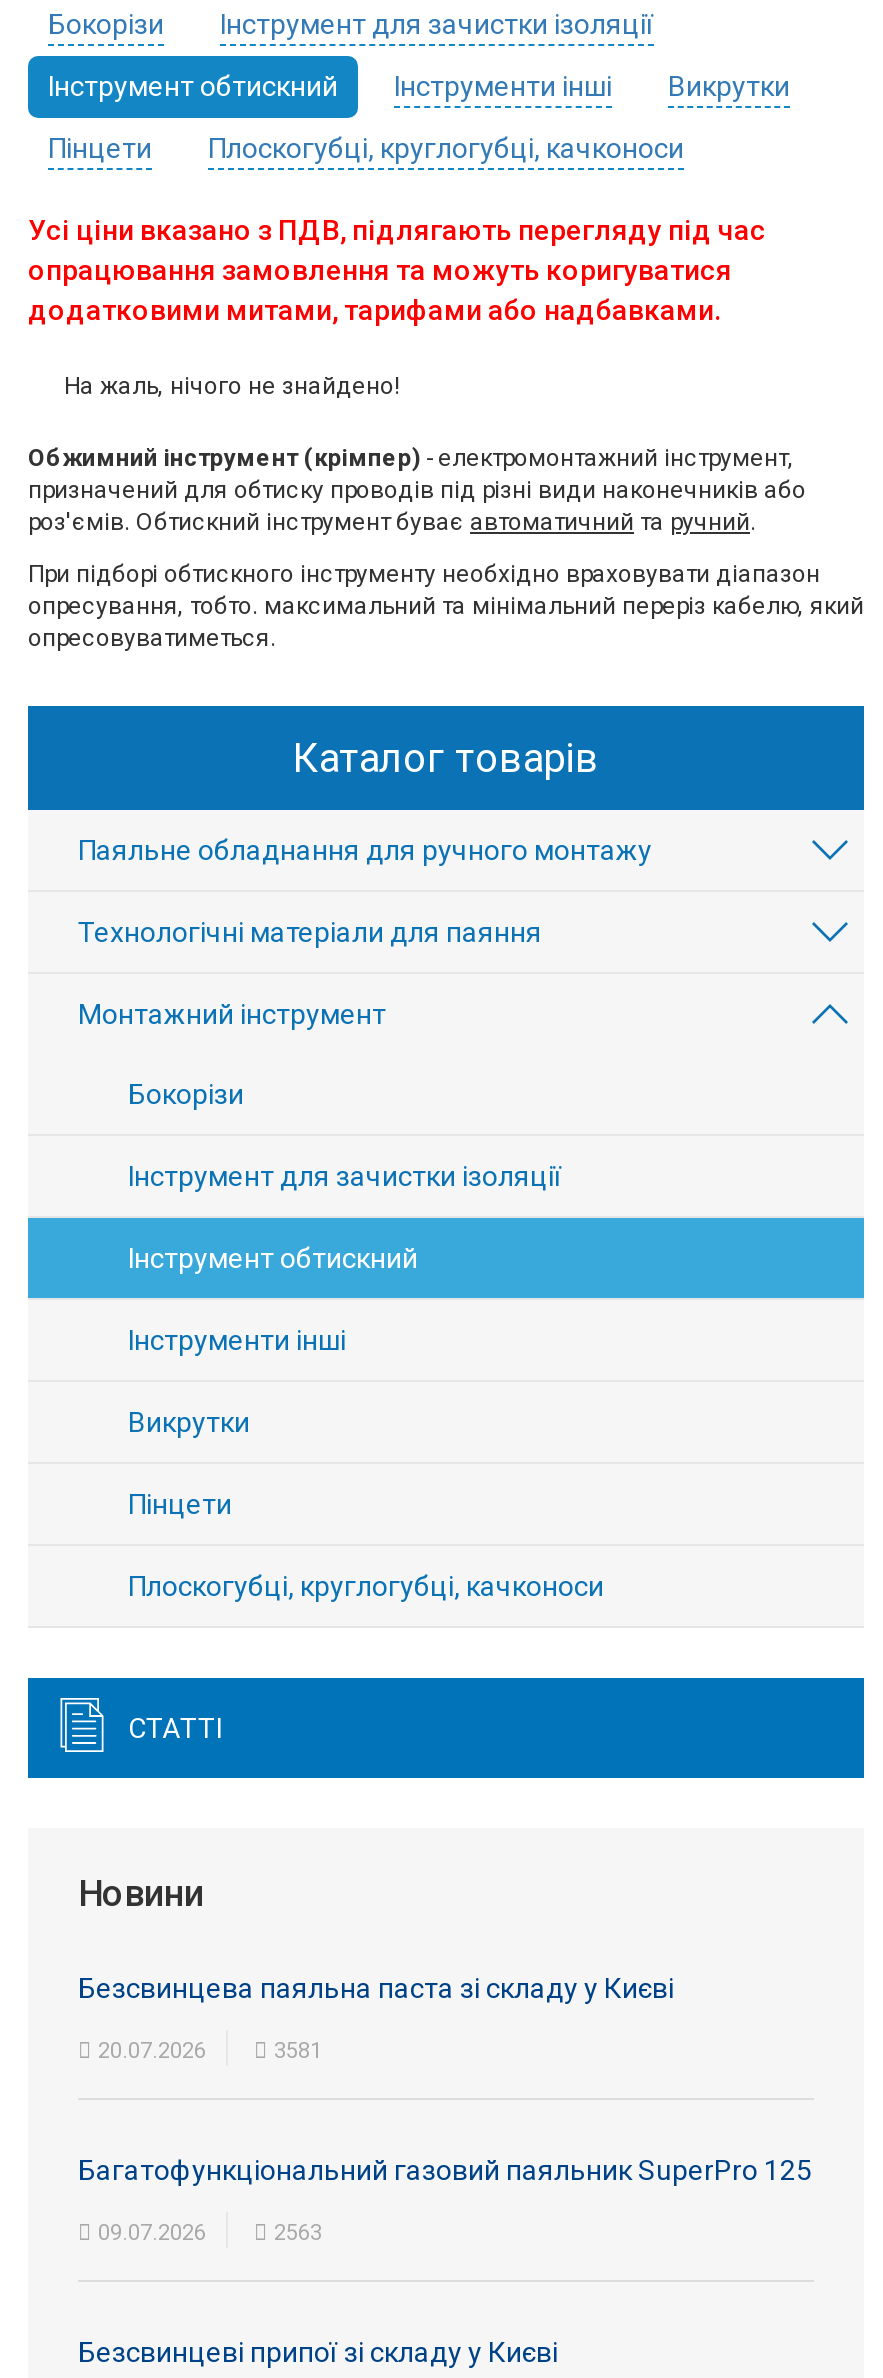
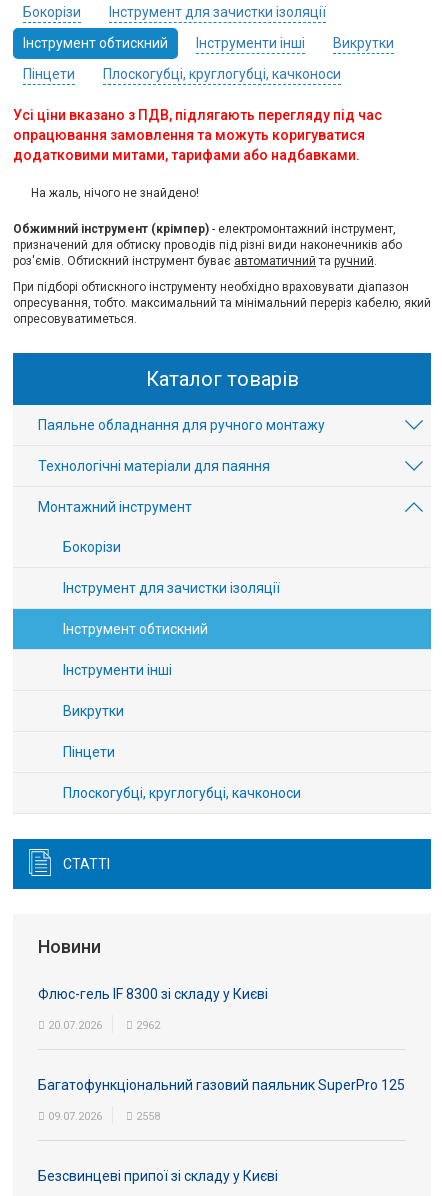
- Безсвинцева паяльна паста зі складу у Києві
+ Флюс-гель IF 8300 зі складу у Києві

- 3581
+ 2962

- 2563
+ 2558
